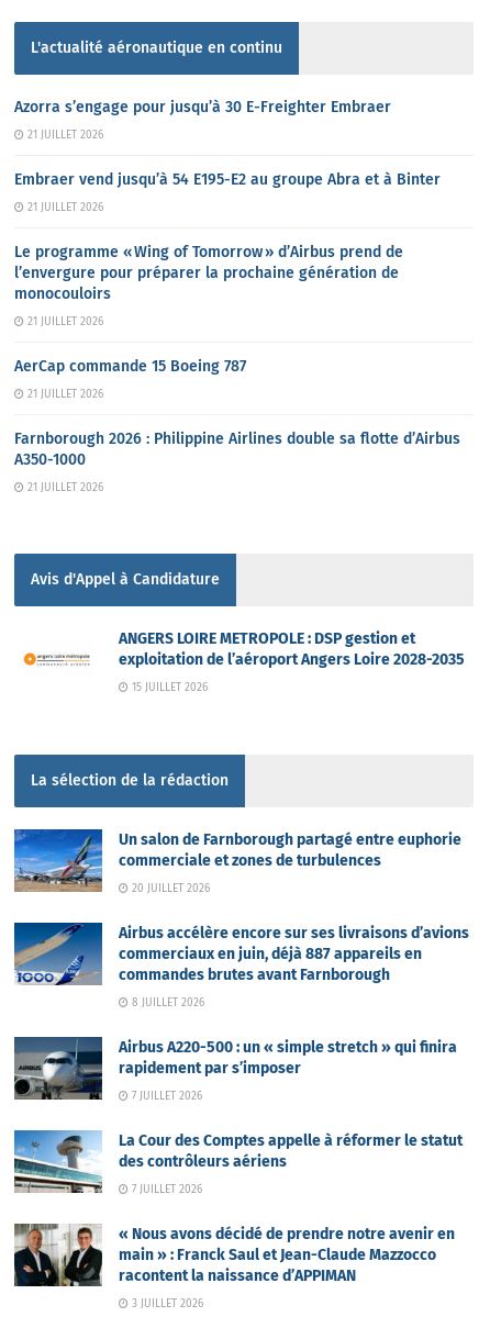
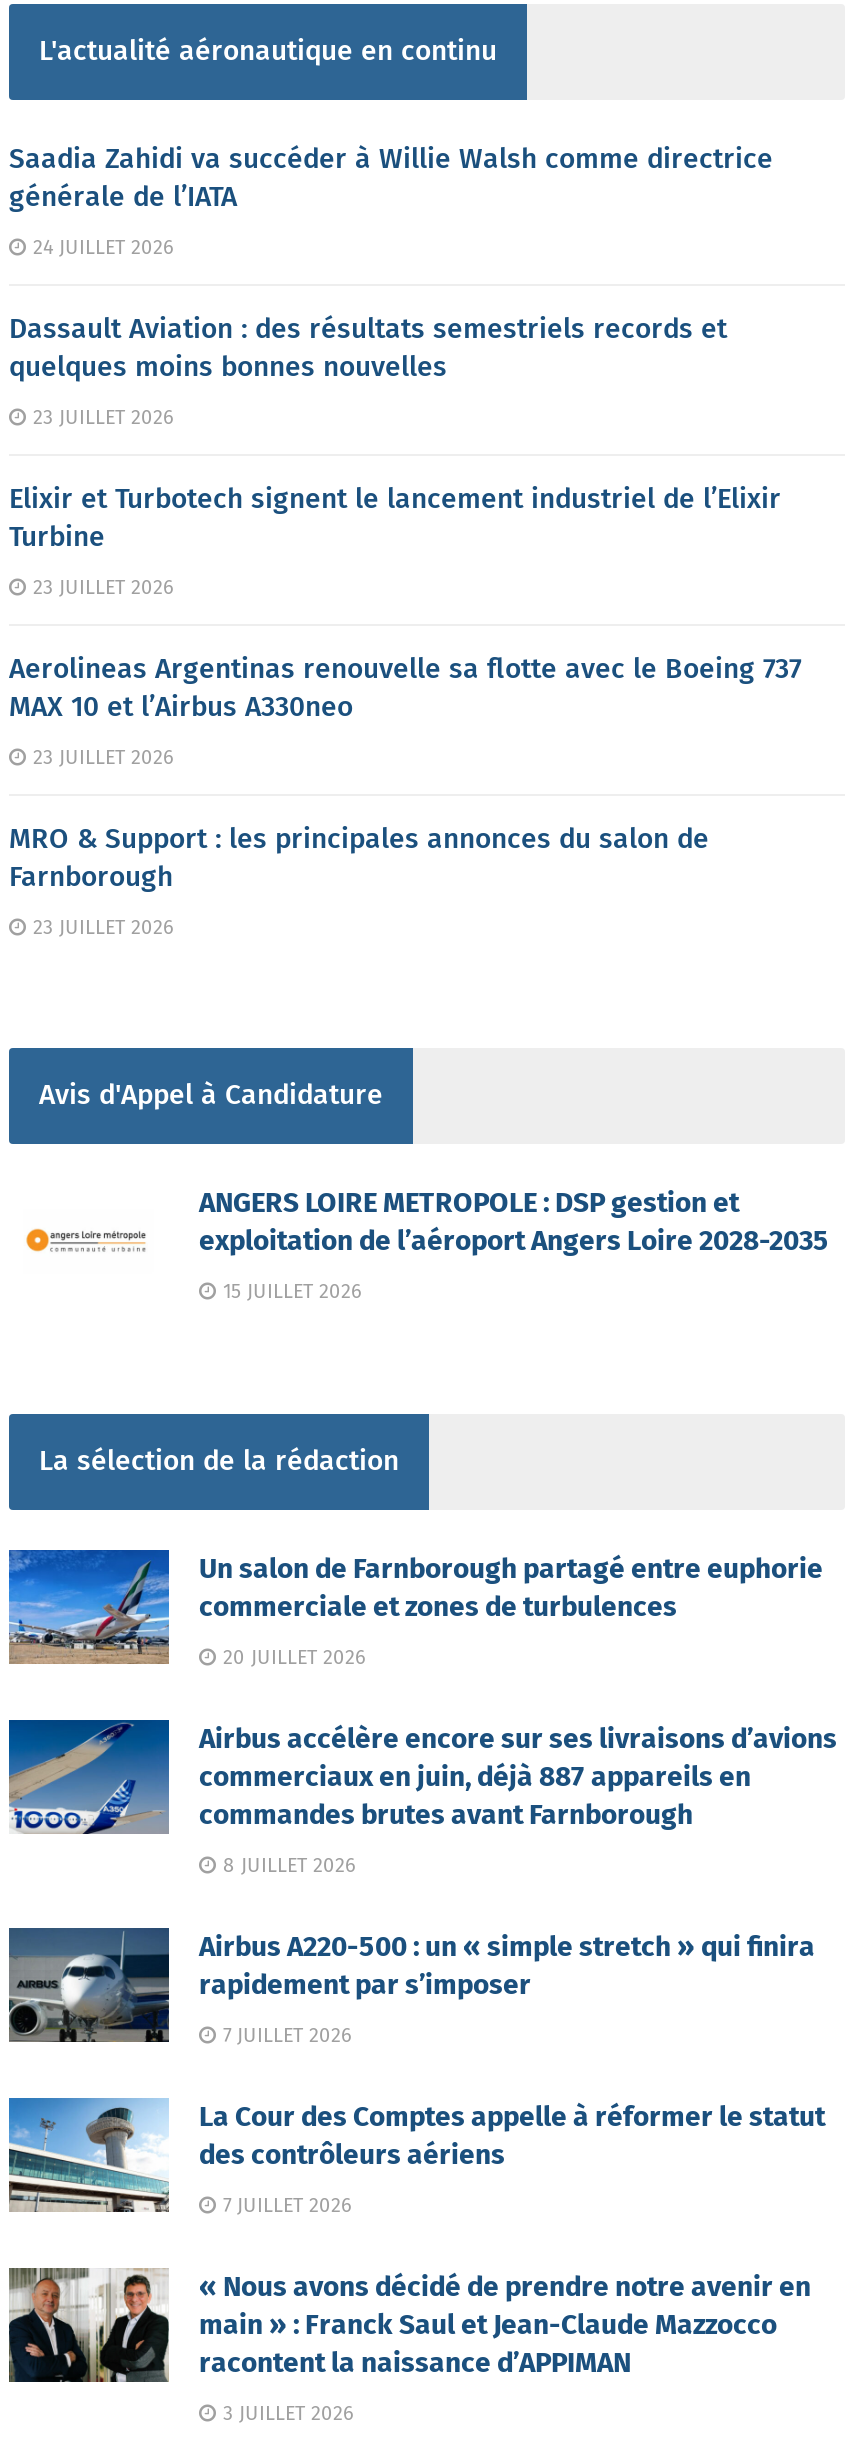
- Azorra s’engage pour jusqu’à 30 E-Freighter Embraer
+ Saadia Zahidi va succéder à Willie Walsh comme directrice
+ générale de l’IATA

- 21 JUILLET 2026
+ 24 JUILLET 2026

- Embraer vend jusqu’à 54 E195-E2 au groupe Abra et à Binter
+ Dassault Aviation : des résultats semestriels records et
+ quelques moins bonnes nouvelles

- 21 JUILLET 2026
+ 23 JUILLET 2026

- Le programme « Wing of Tomorrow » d’Airbus prend de
- l’envergure pour préparer la prochaine génération de
- monocouloirs
+ Elixir et Turbotech signent le lancement industriel de l’Elixir
+ Turbine

- 21 JUILLET 2026
+ 23 JUILLET 2026

- AerCap commande 15 Boeing 787
+ Aerolineas Argentinas renouvelle sa flotte avec le Boeing 737
+ MAX 10 et l’Airbus A330neo

- 21 JUILLET 2026
+ 23 JUILLET 2026

- Farnborough 2026 : Philippine Airlines double sa flotte d’Airbus
- A350-1000
+ MRO & Support : les principales annonces du salon de
+ Farnborough

- 21 JUILLET 2026
+ 23 JUILLET 2026
